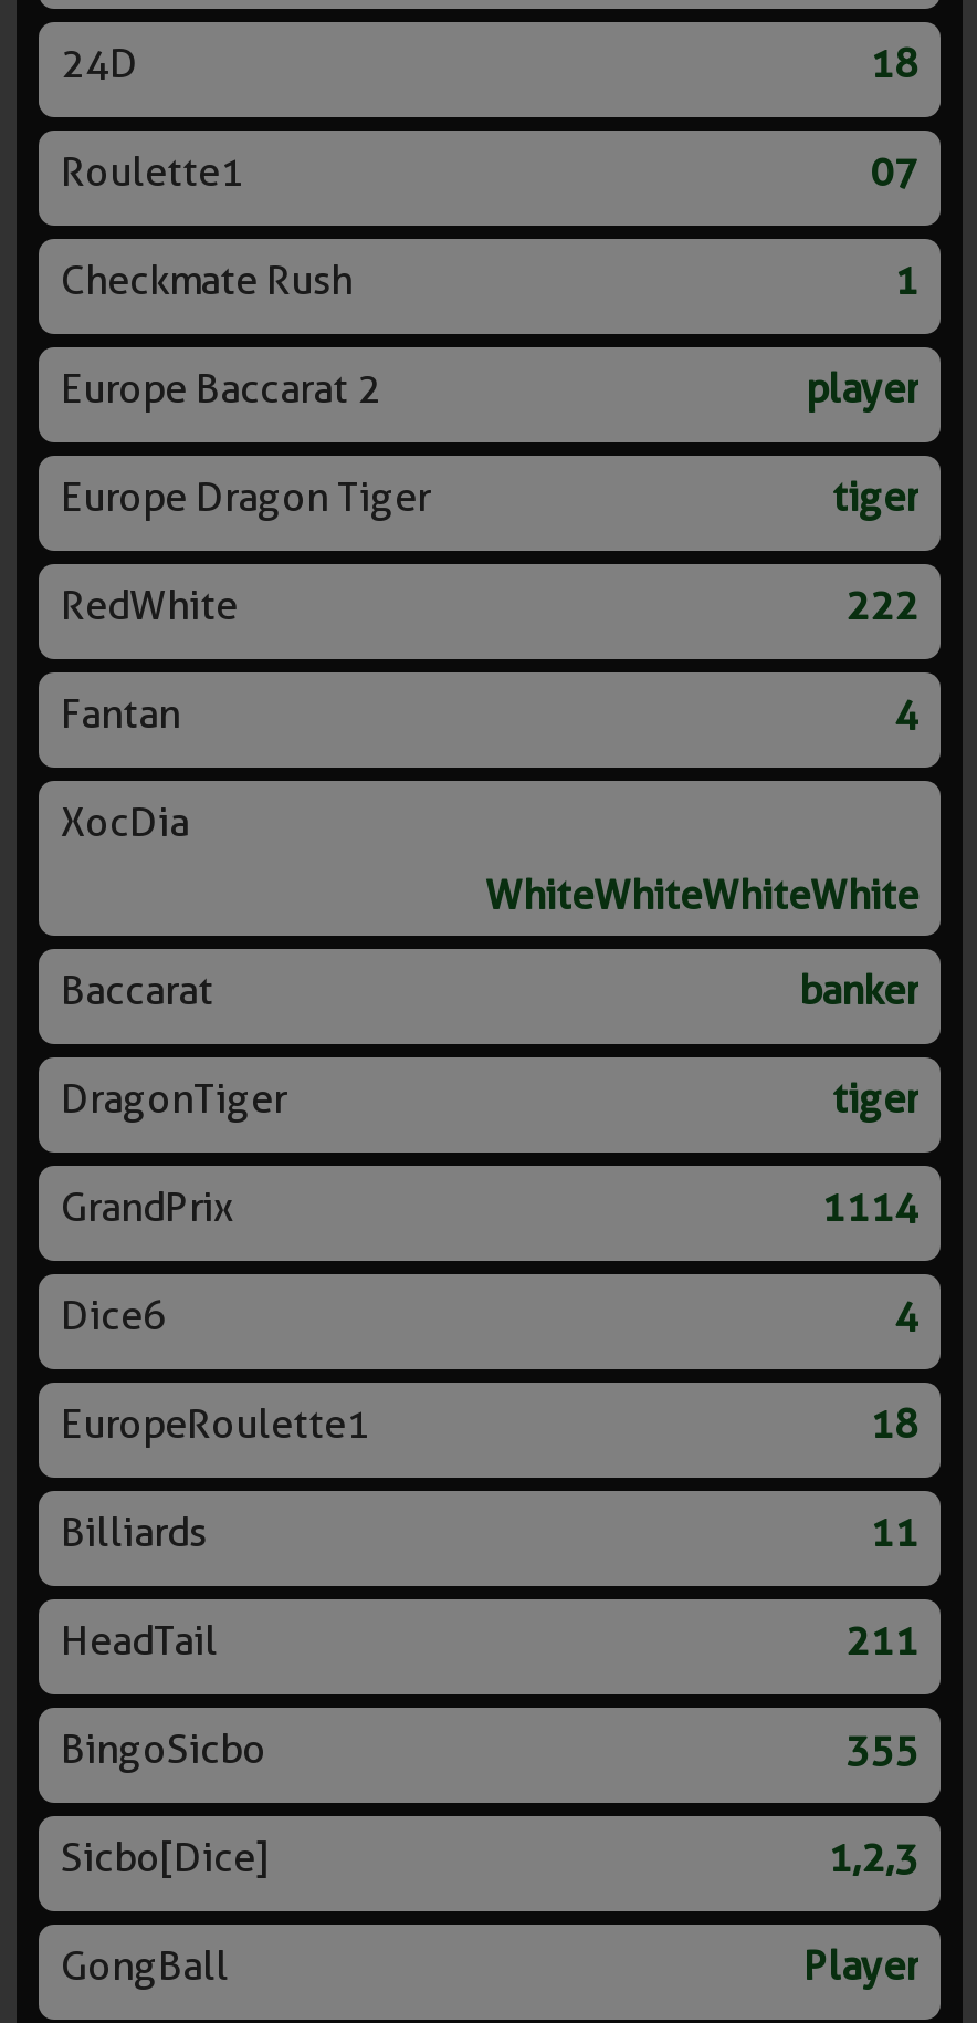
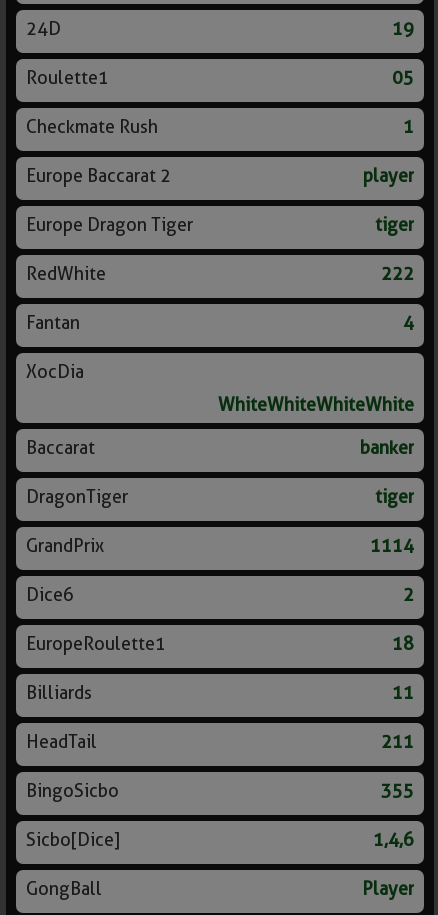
- 18
+ 19

- 07
+ 05

- 4
+ 2

- 1,2,3
+ 1,4,6
